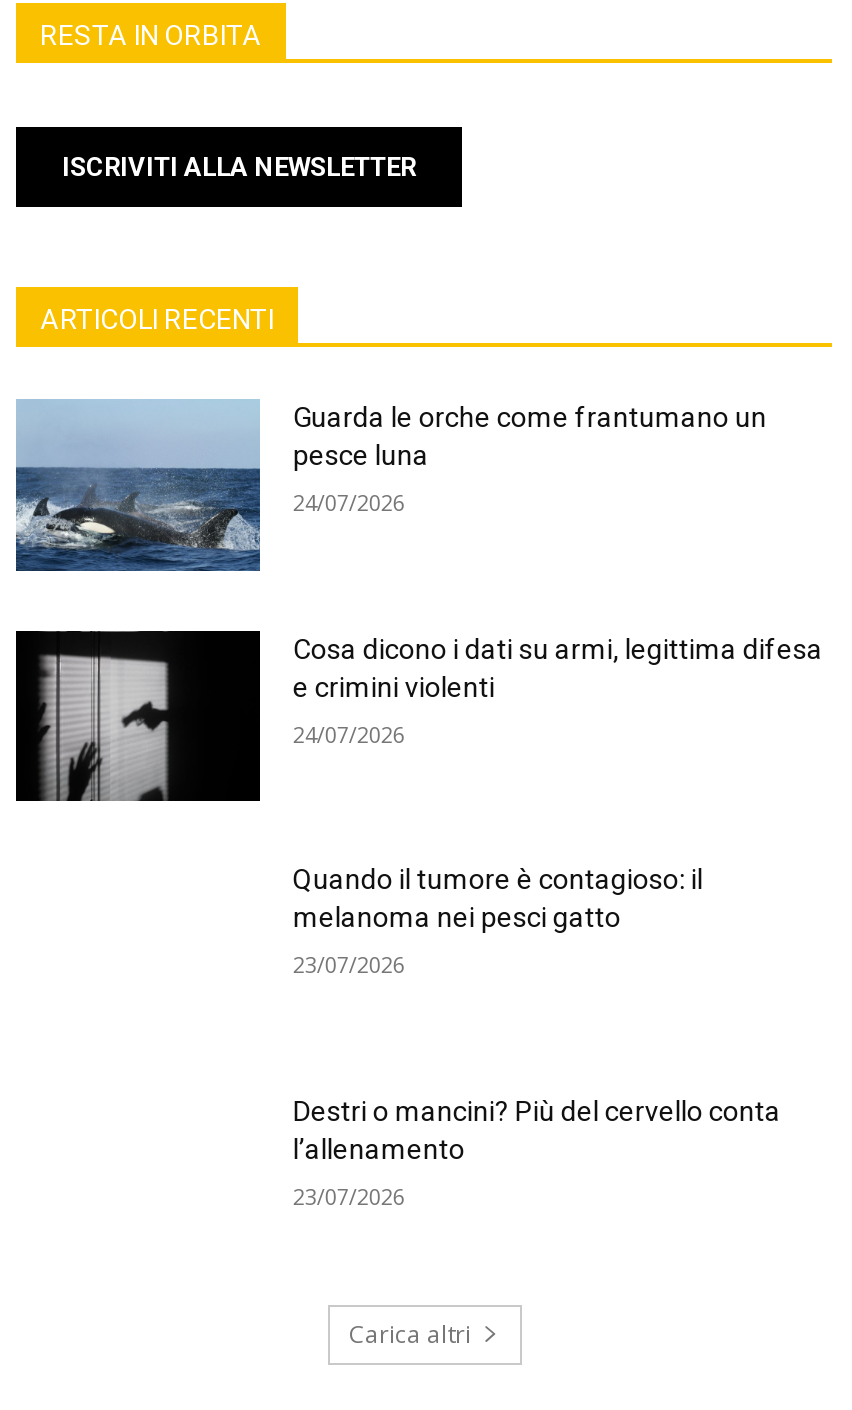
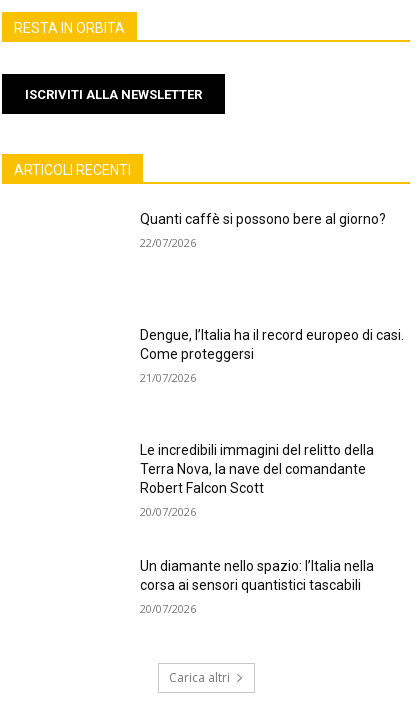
- [image]

- Guarda le orche come frantumano un
- pesce luna
+ Quanti caffè si possono bere al giorno?

- 24/07/2026
+ 22/07/2026

- [image]

- Cosa dicono i dati su armi, legittima difesa
- e crimini violenti
+ Dengue, l’Italia ha il record europeo di casi.
+ Come proteggersi

- 24/07/2026
+ 21/07/2026

- Quando il tumore è contagioso: il
- melanoma nei pesci gatto
+ Le incredibili immagini del relitto della
+ Terra Nova, la nave del comandante
+ Robert Falcon Scott

- 23/07/2026
+ 20/07/2026

- Destri o mancini? Più del cervello conta
- l’allenamento
+ Un diamante nello spazio: l’Italia nella
+ corsa ai sensori quantistici tascabili

- 23/07/2026
+ 20/07/2026
